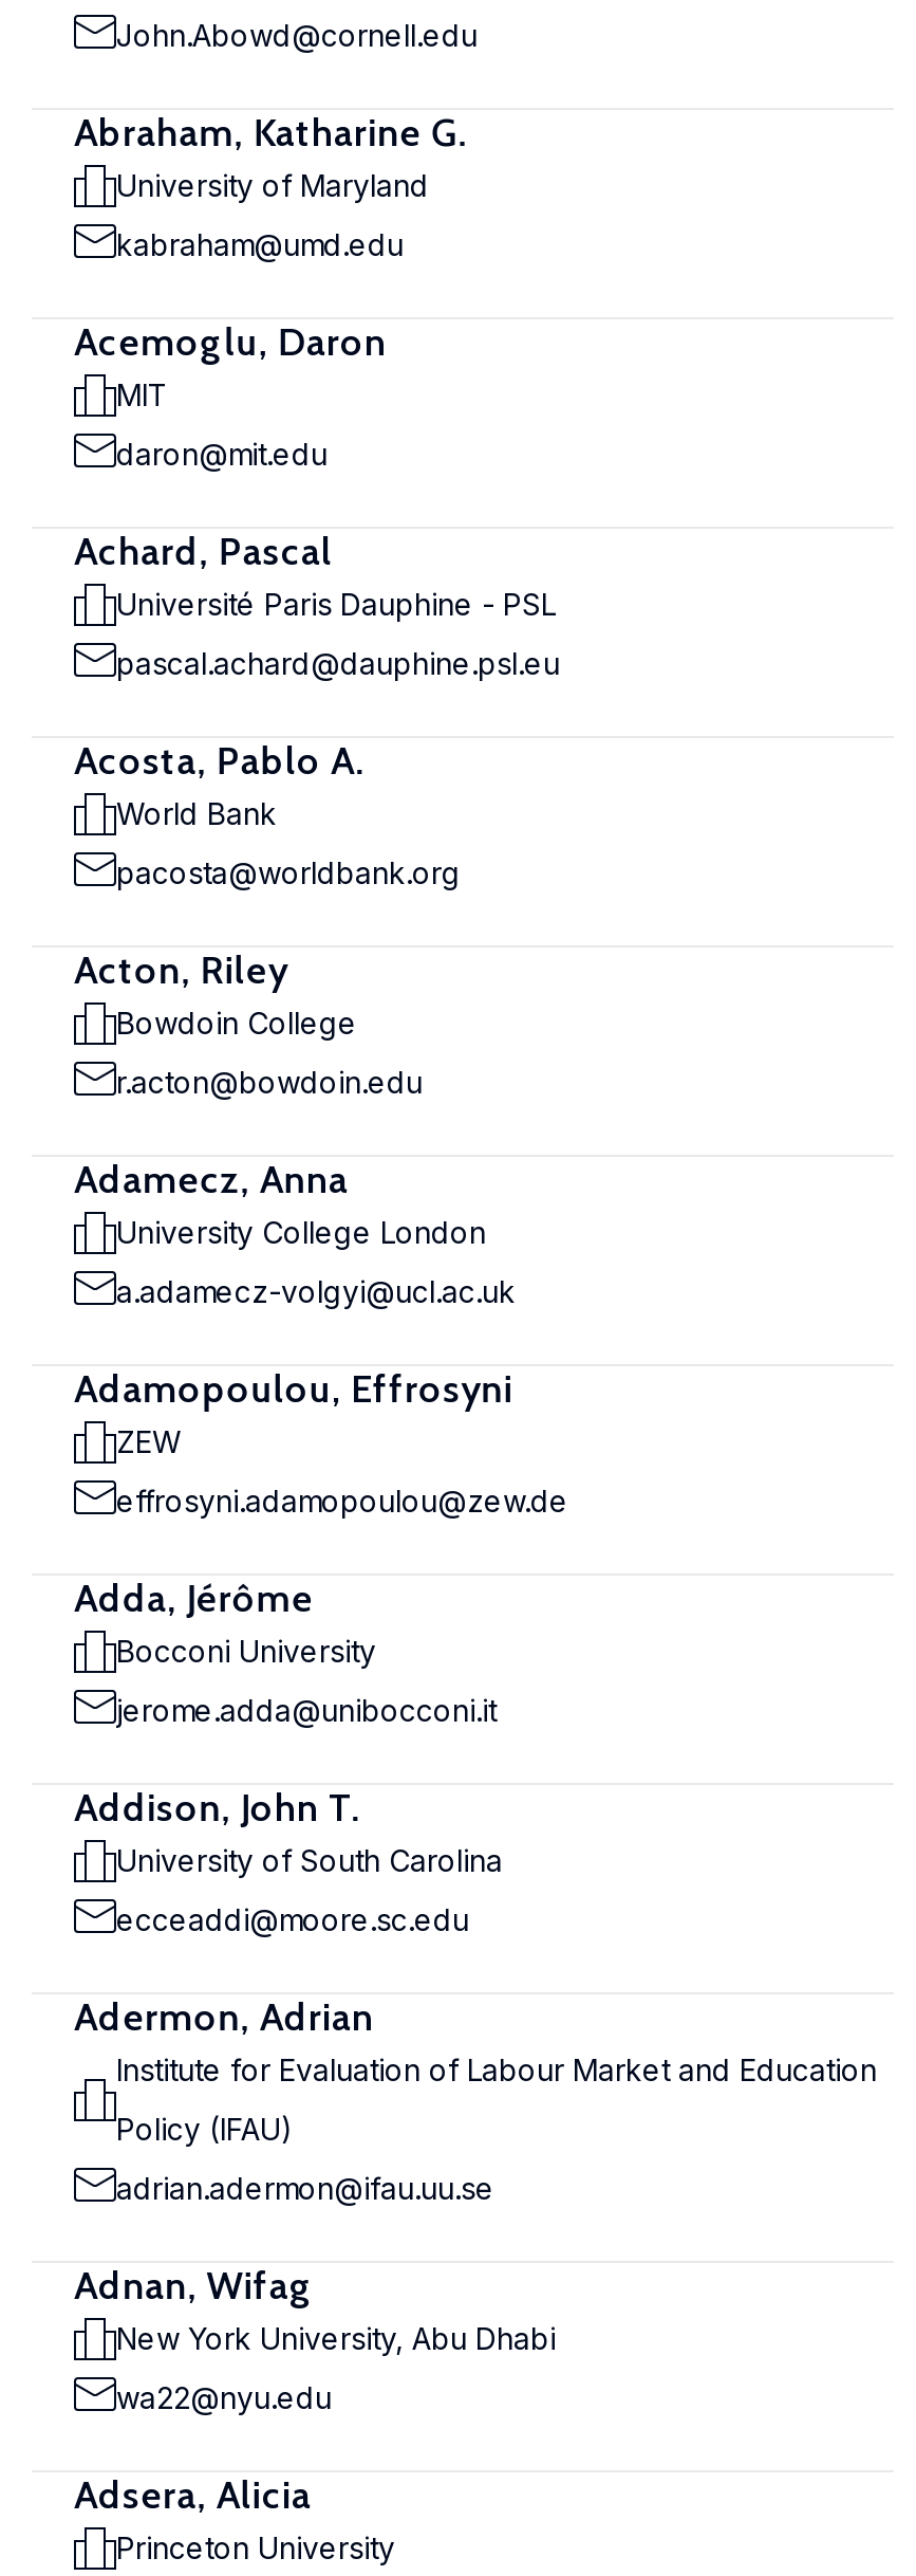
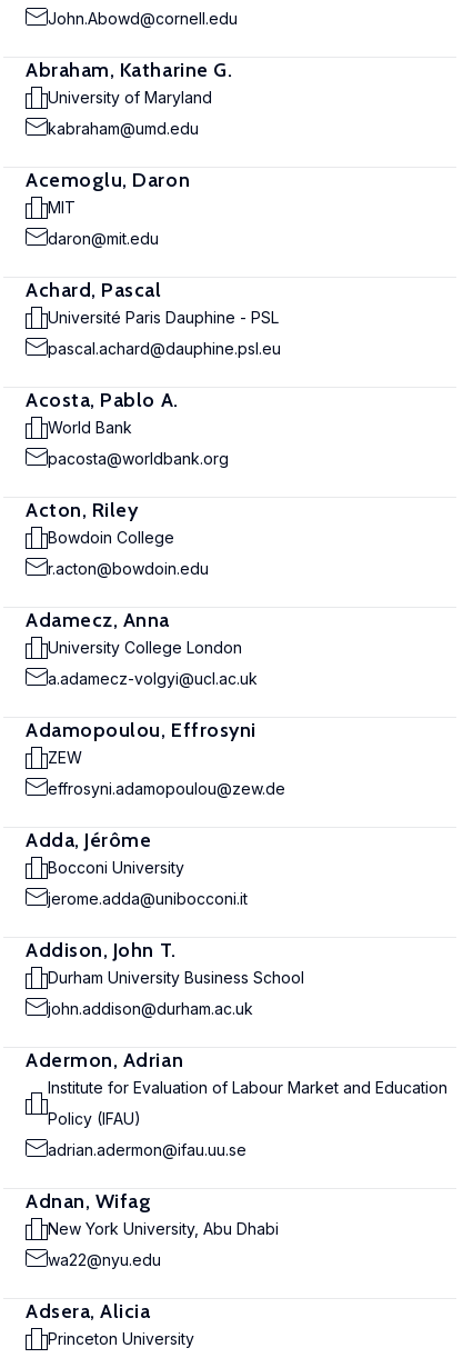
- University of South Carolina
+ Durham University Business School

- ecceaddi@moore.sc.edu
+ john.addison@durham.ac.uk
